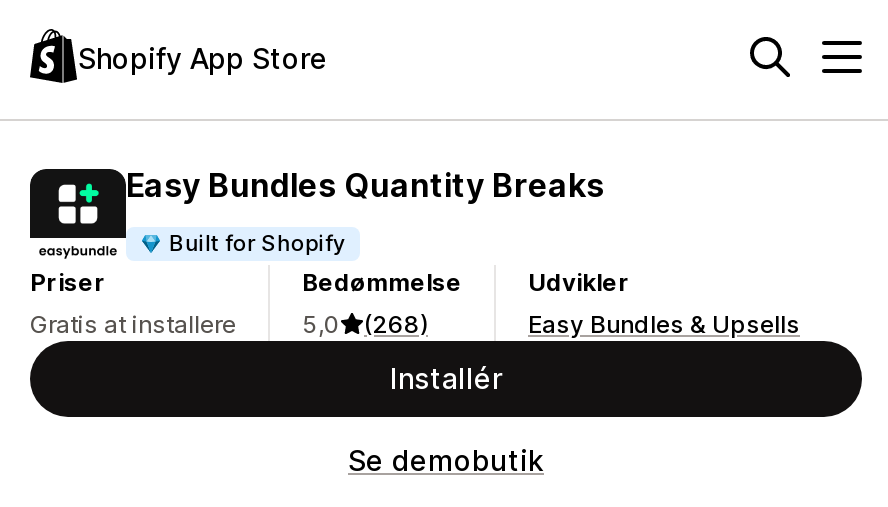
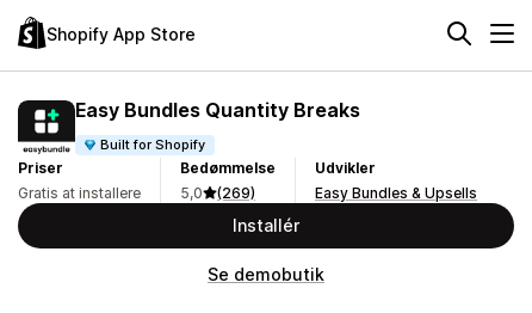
- 5,0 (268)
+ 5,0 (269)
